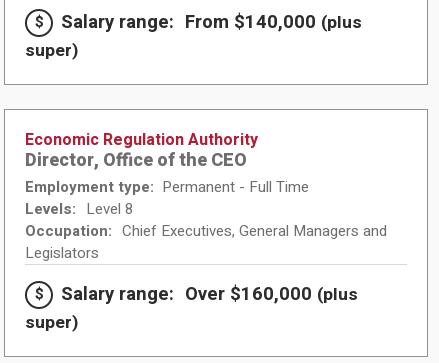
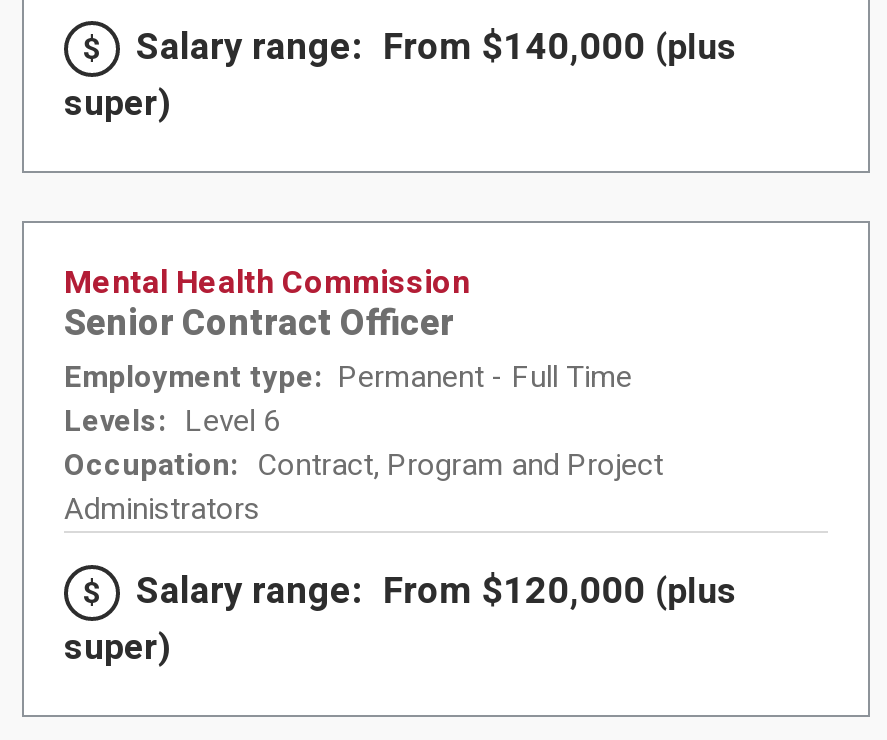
- Economic Regulation Authority
+ Mental Health Commission

- Director, Office of the CEO
+ Senior Contract Officer

- Levels: Level 8
- Occupation: Chief Executives, General Managers and
- Legislators
+ Levels: Level 6
+ Occupation: Contract, Program and Project
+ Administrators

- Salary range: Over $160,000 (plus
+ Salary range: From $120,000 (plus
